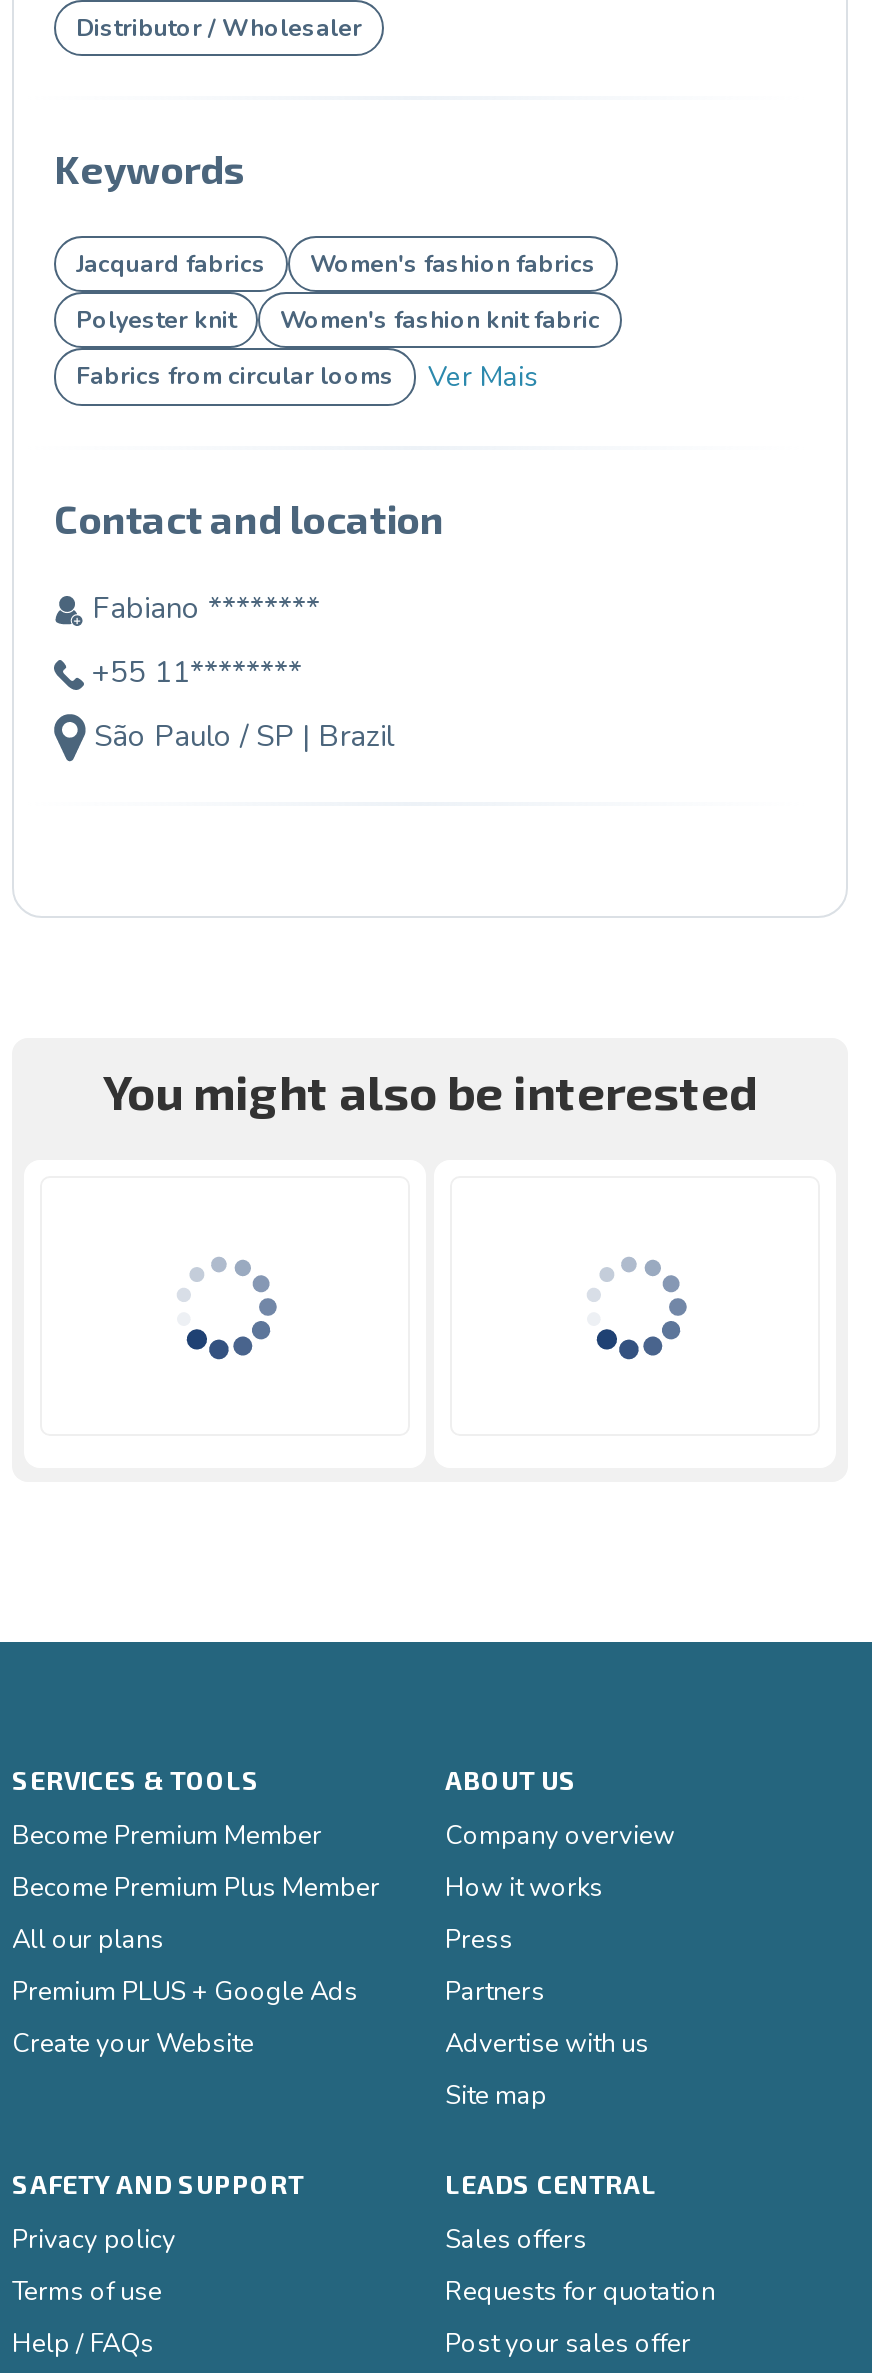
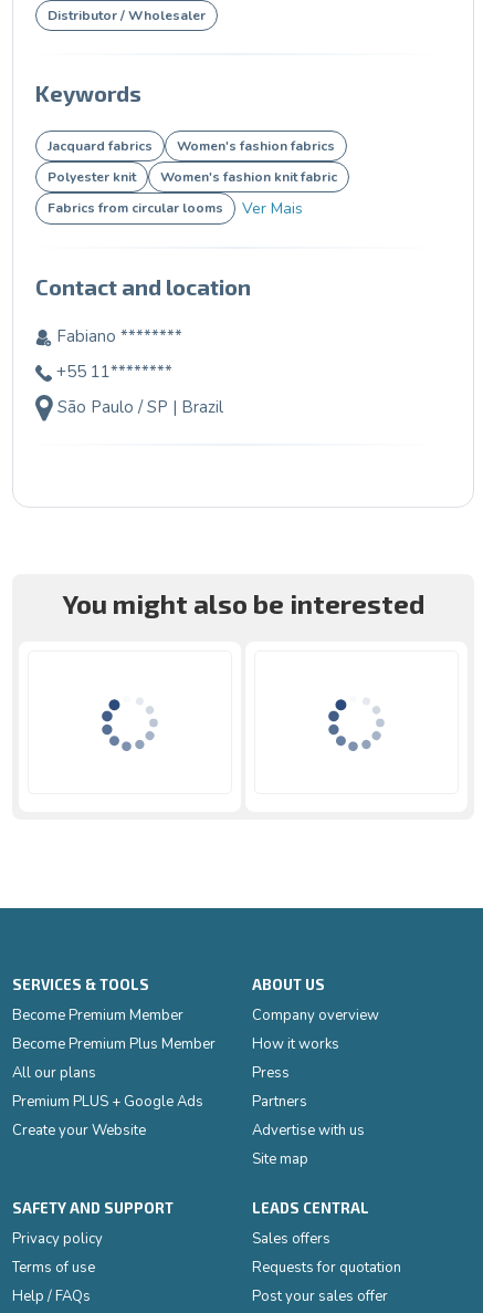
- [image]
+ [image]

- [image]
+ [image]
